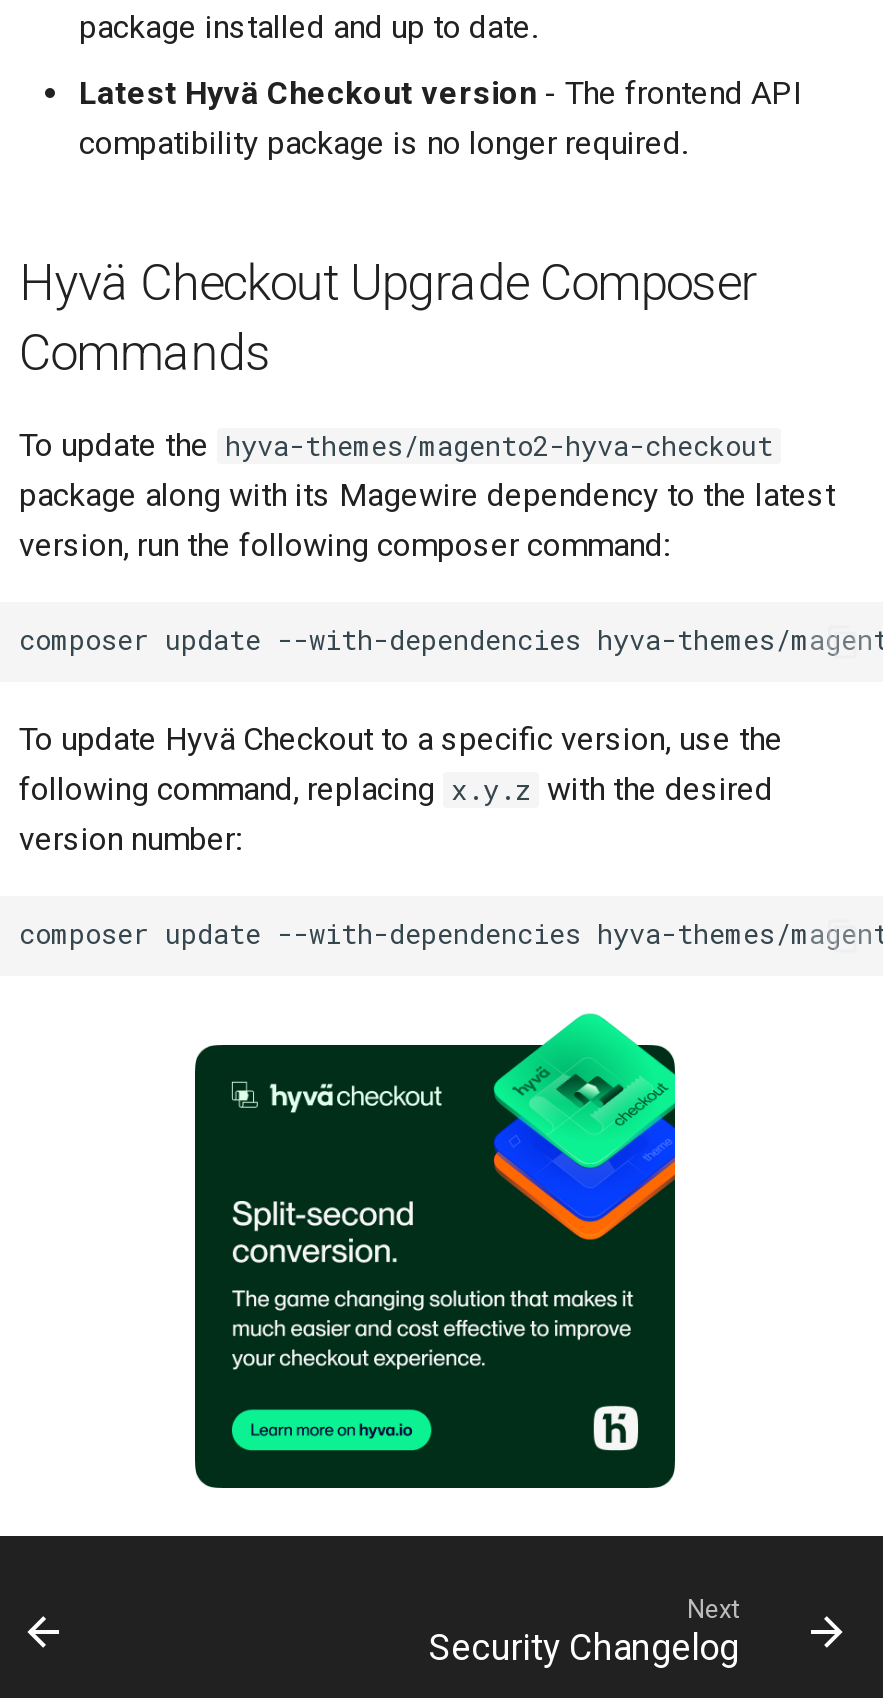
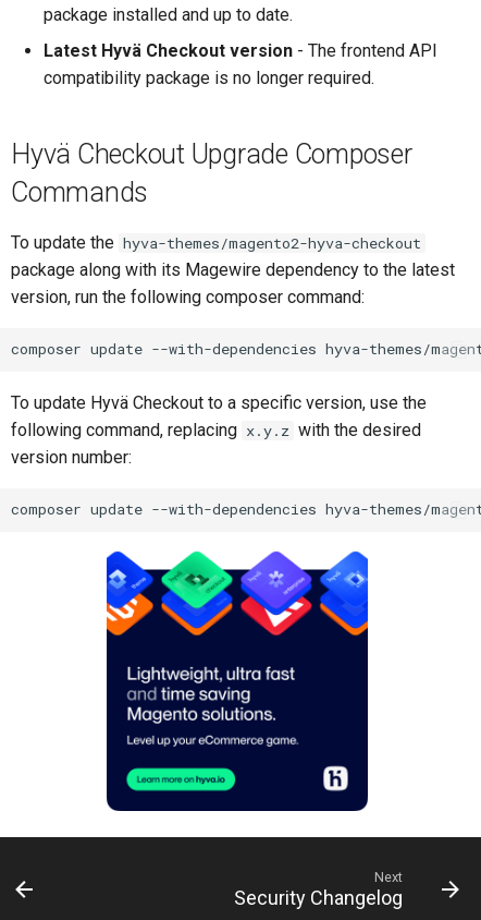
- [image]
+ [image]
